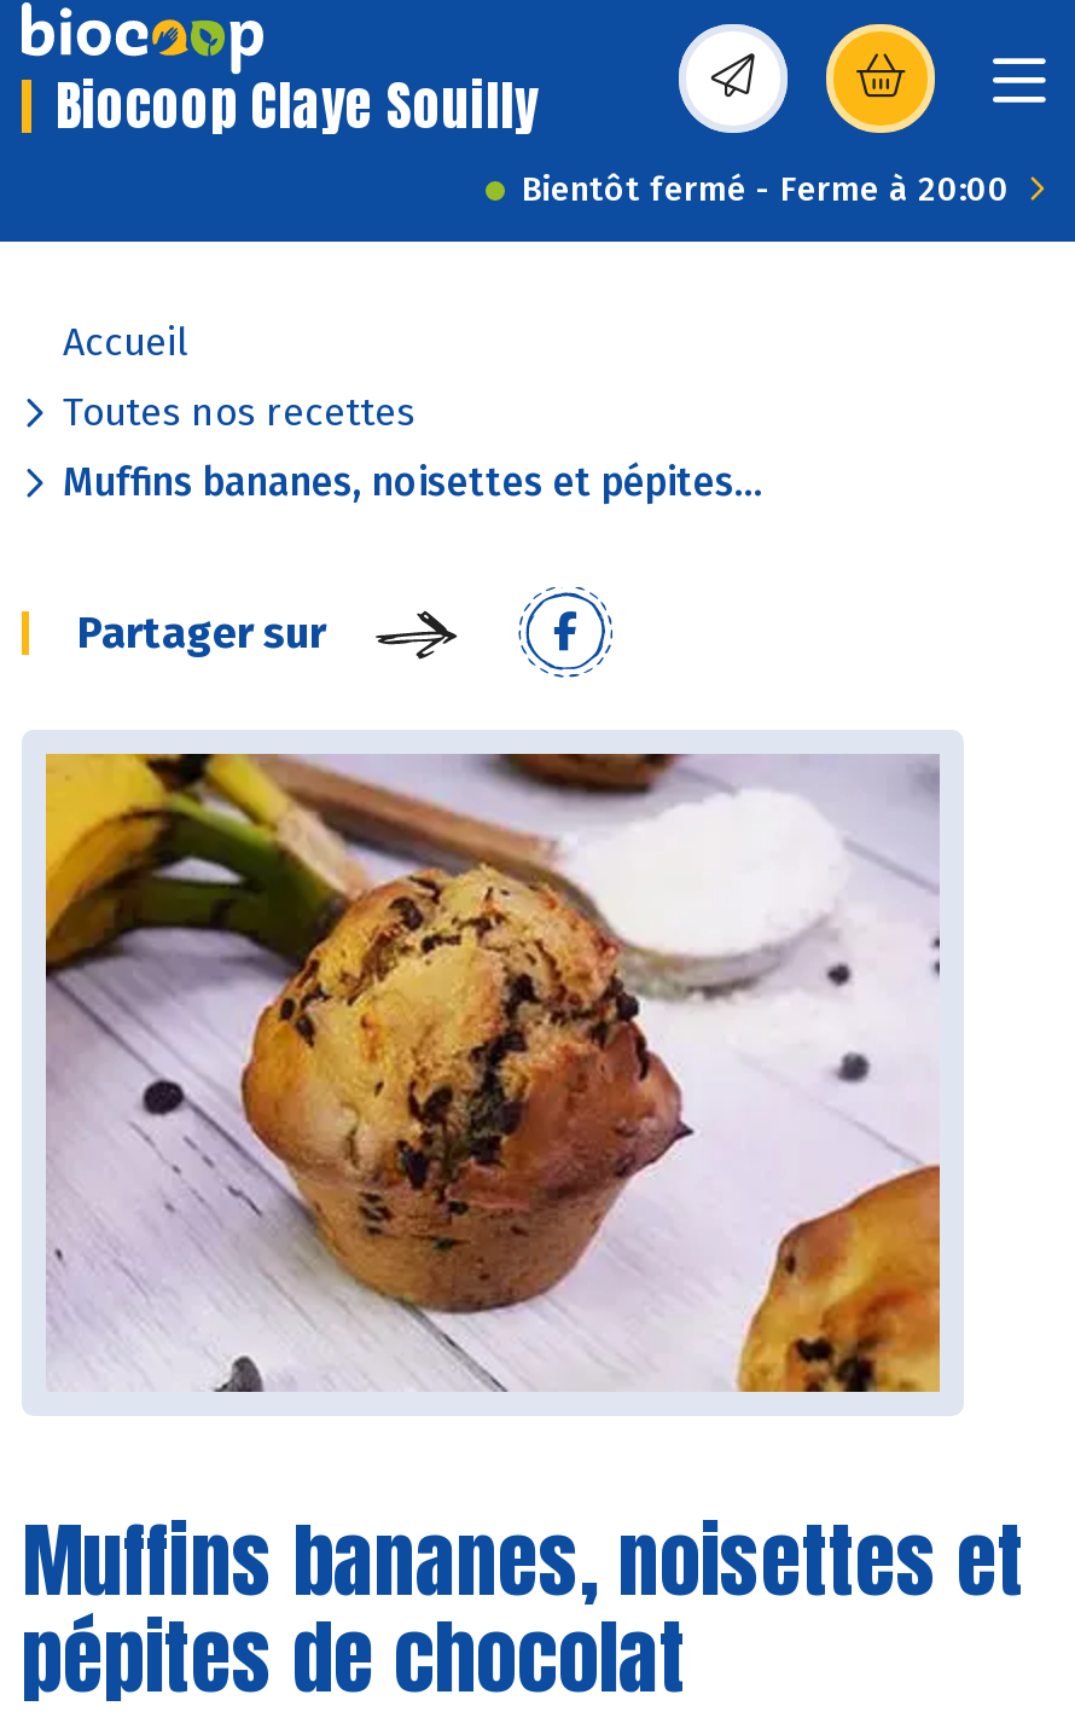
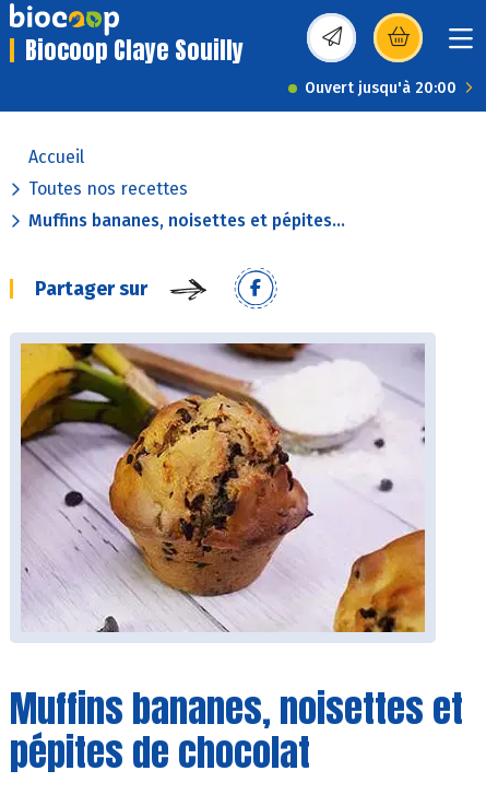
- Bientôt fermé - Ferme à 20:00
+ Ouvert jusqu'à 20:00
